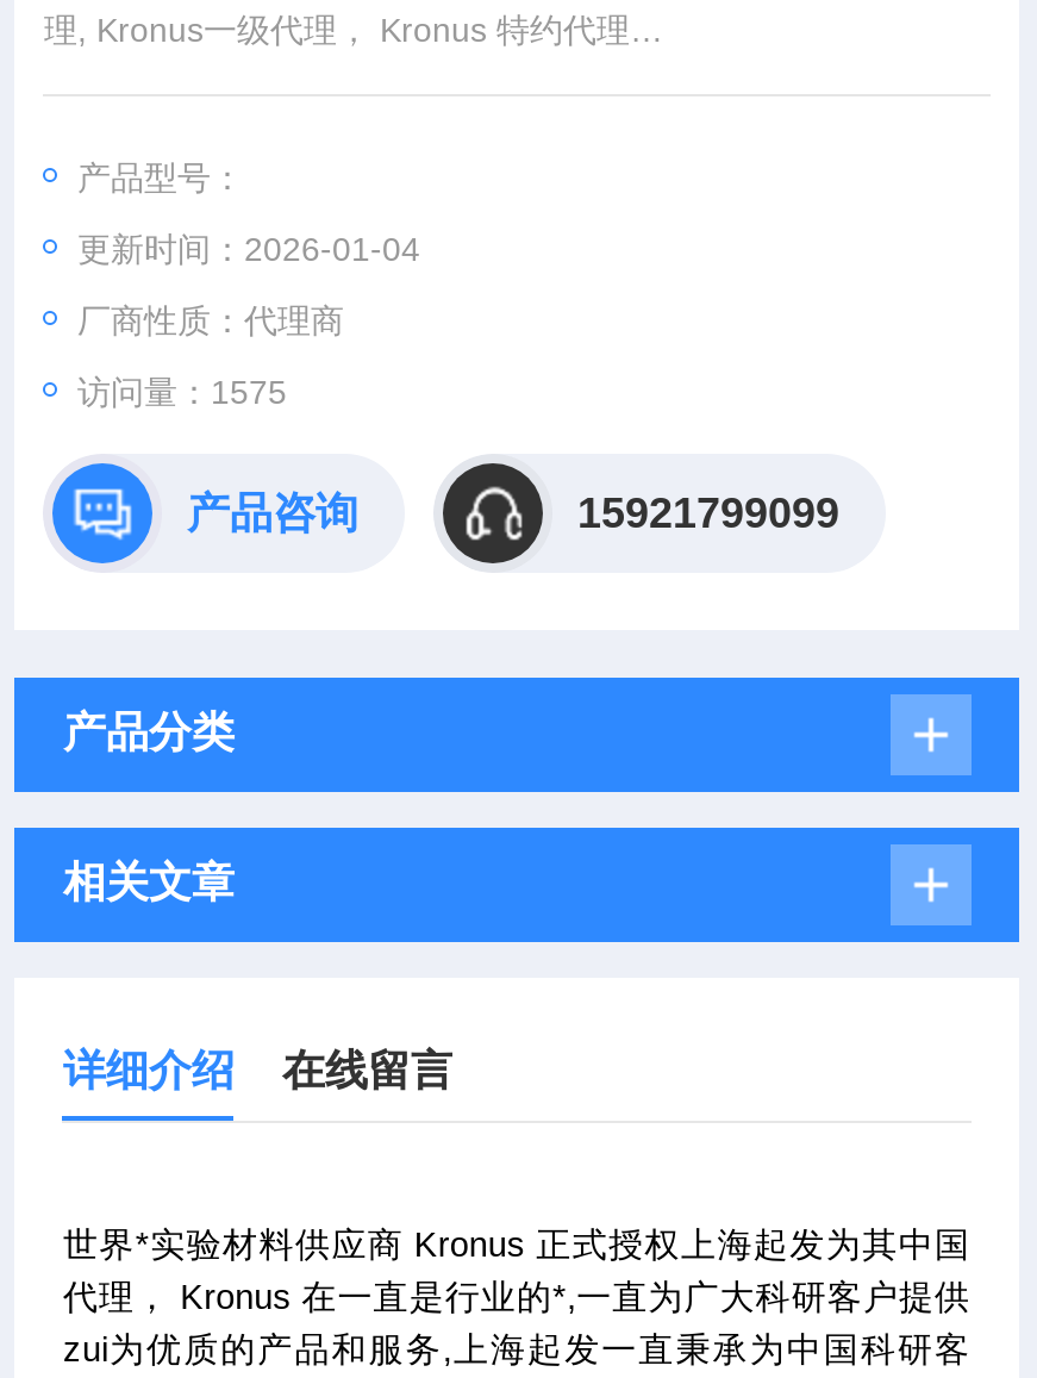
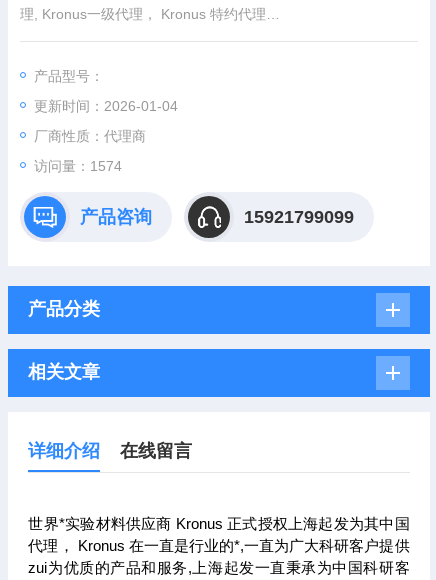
- 访问量：1575
+ 访问量：1574
